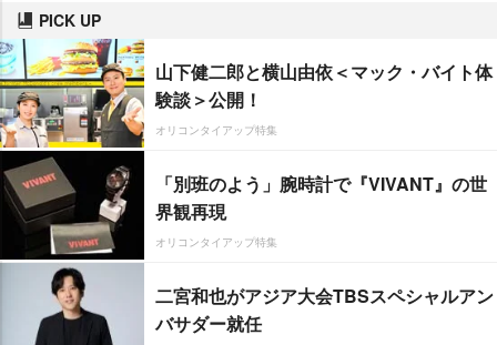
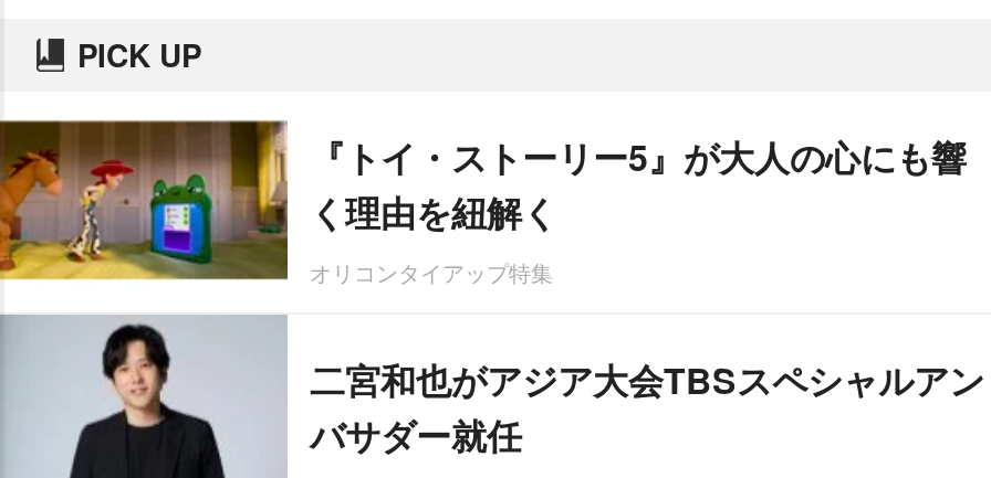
- [image]
- 山下健二郎と横山由依＜マック・バイト体
- 験談＞公開！
- オリコンタイアップ特集
- 「別班のよう」腕時計で『VIVANT』の世
- 界観再現
+ [image]
+ 『トイ・ストーリー5』が大人の心にも響
+ く理由を紐解く
